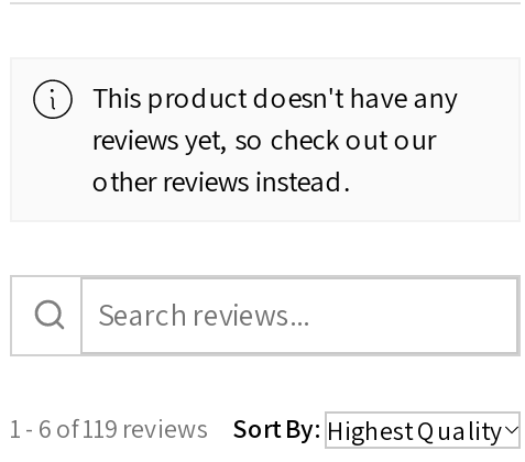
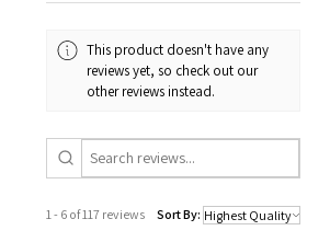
- 1 - 6 of 119 reviews Sort By:
+ 1 - 6 of 117 reviews Sort By:
